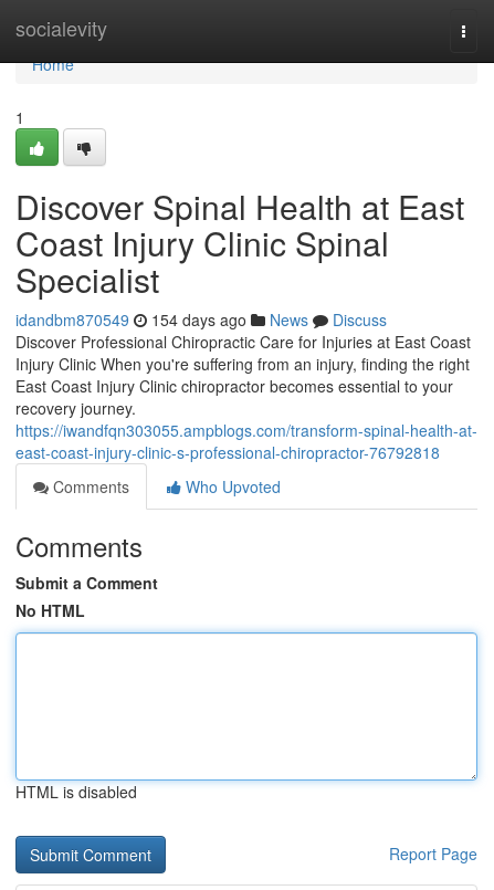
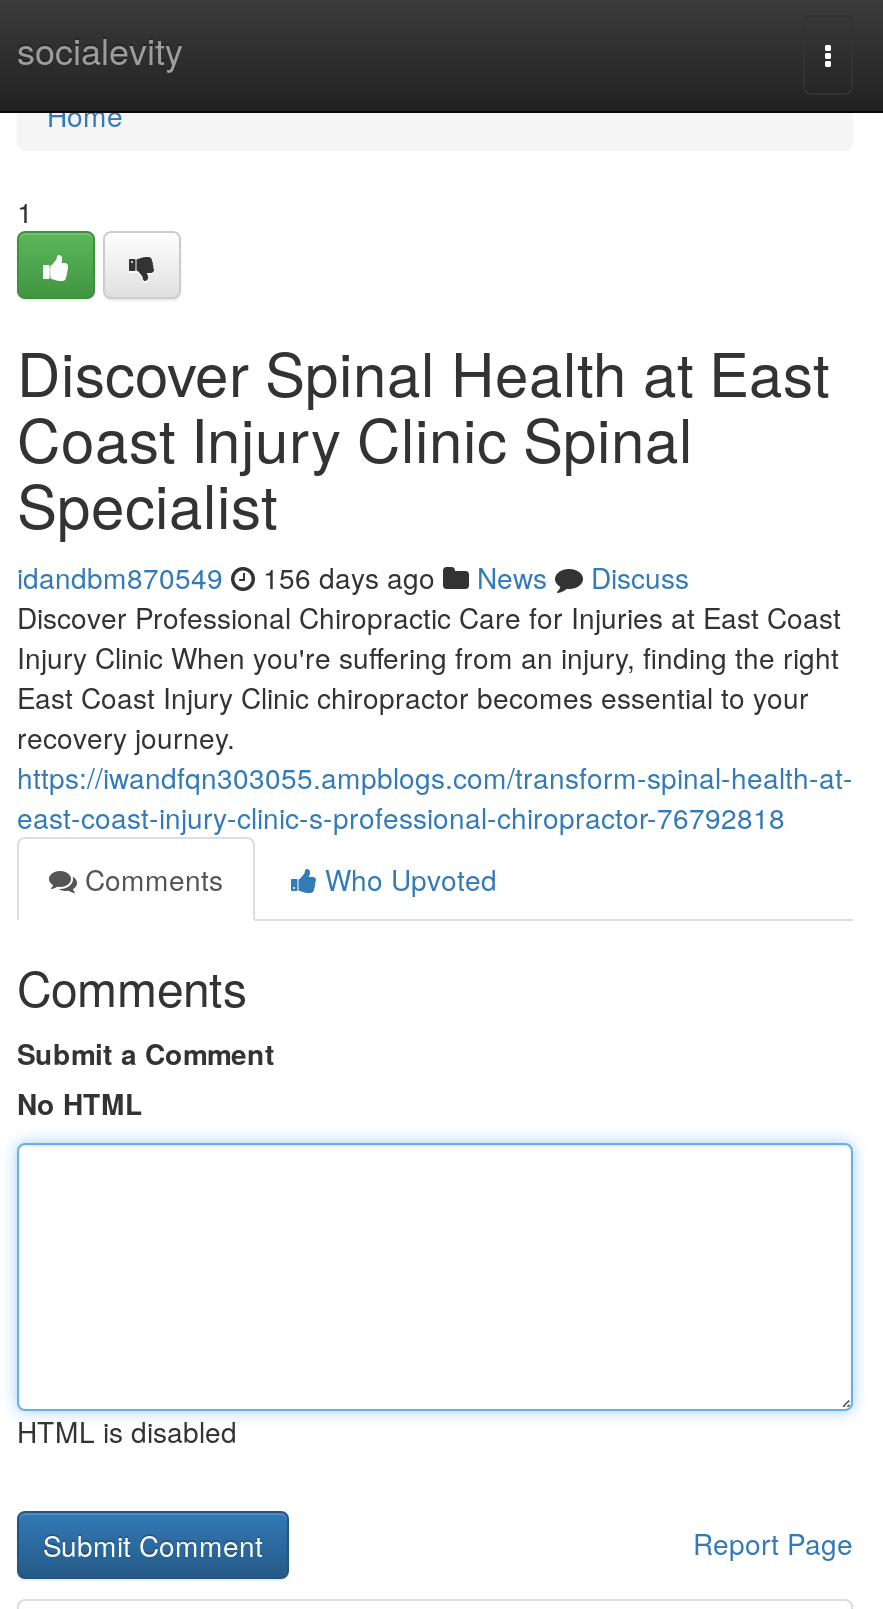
- idandbm870549 154 days ago News Discuss
+ idandbm870549 156 days ago News Discuss
